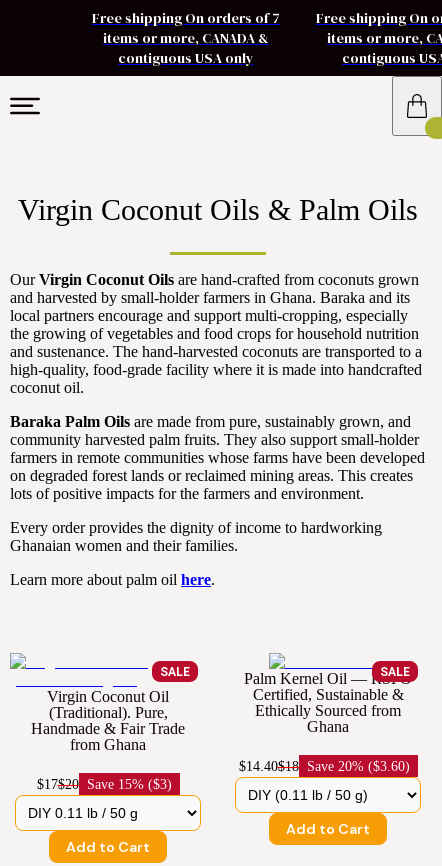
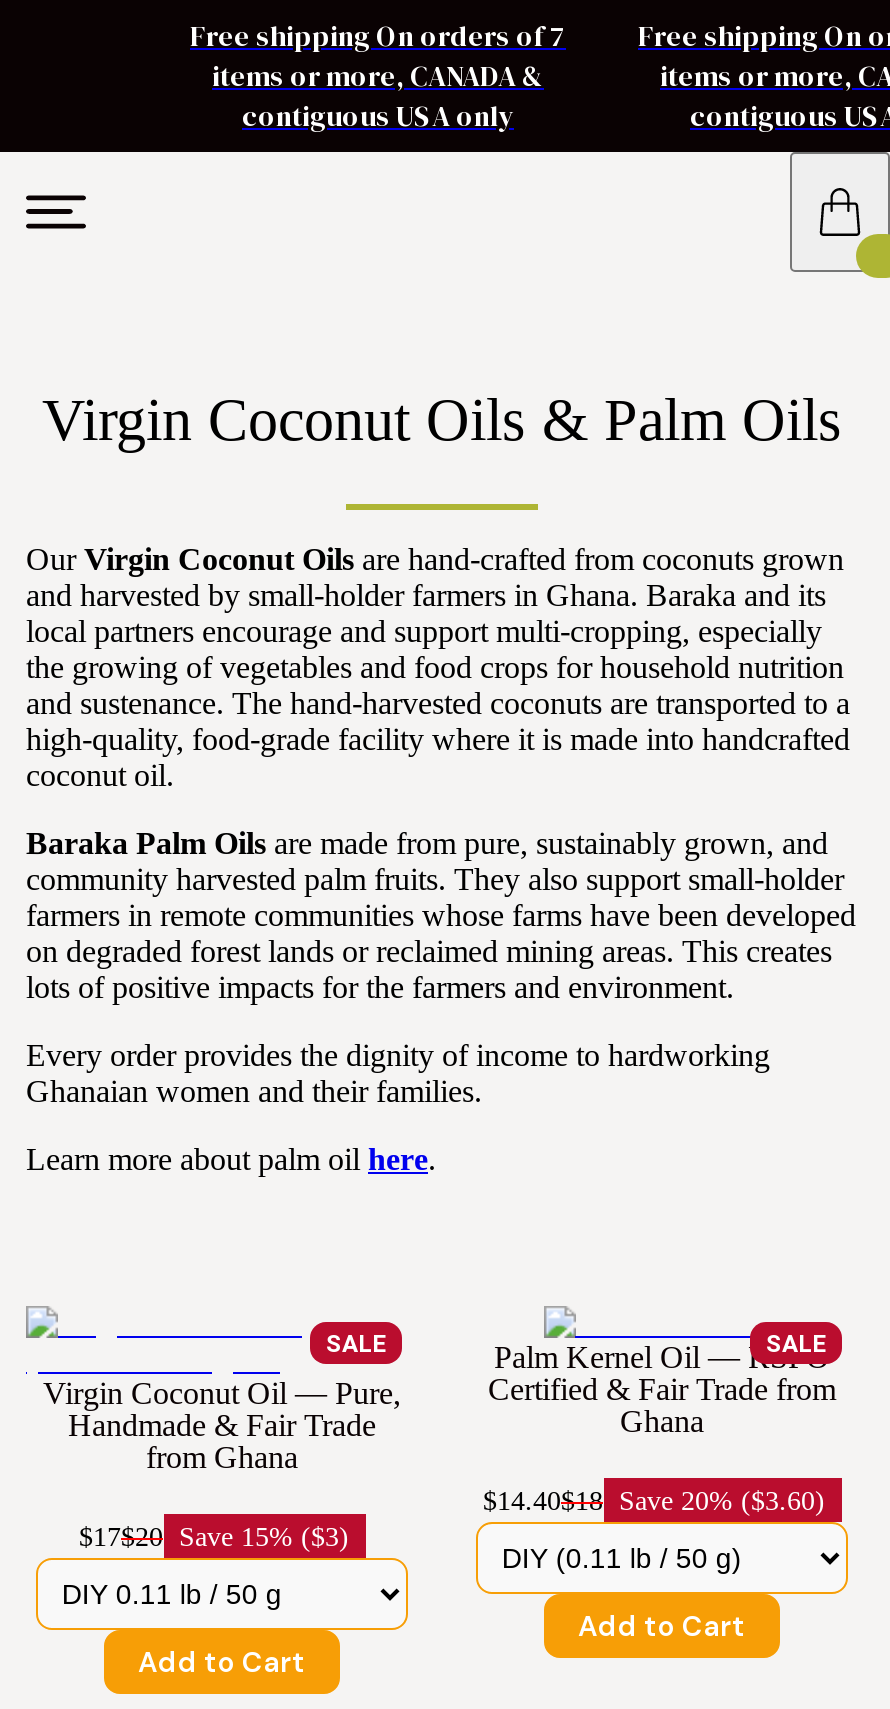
- Virgin Coconut Oil
- (Traditional). Pure,
+ Virgin Coconut Oil — Pure,

- Certified, Sustainable &
- Ethically Sourced from
+ Certified & Fair Trade from
